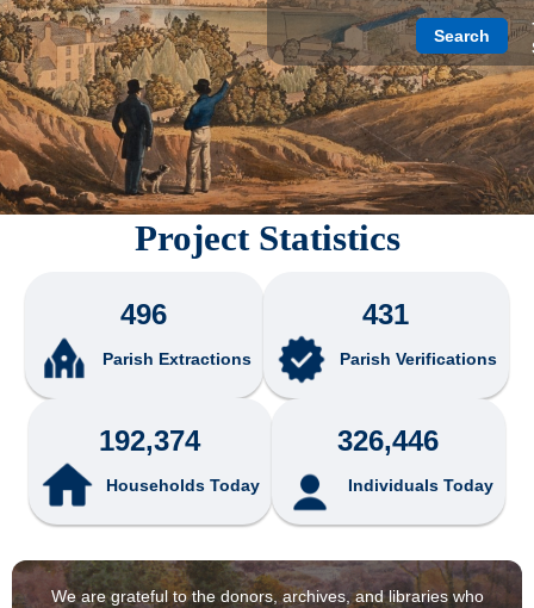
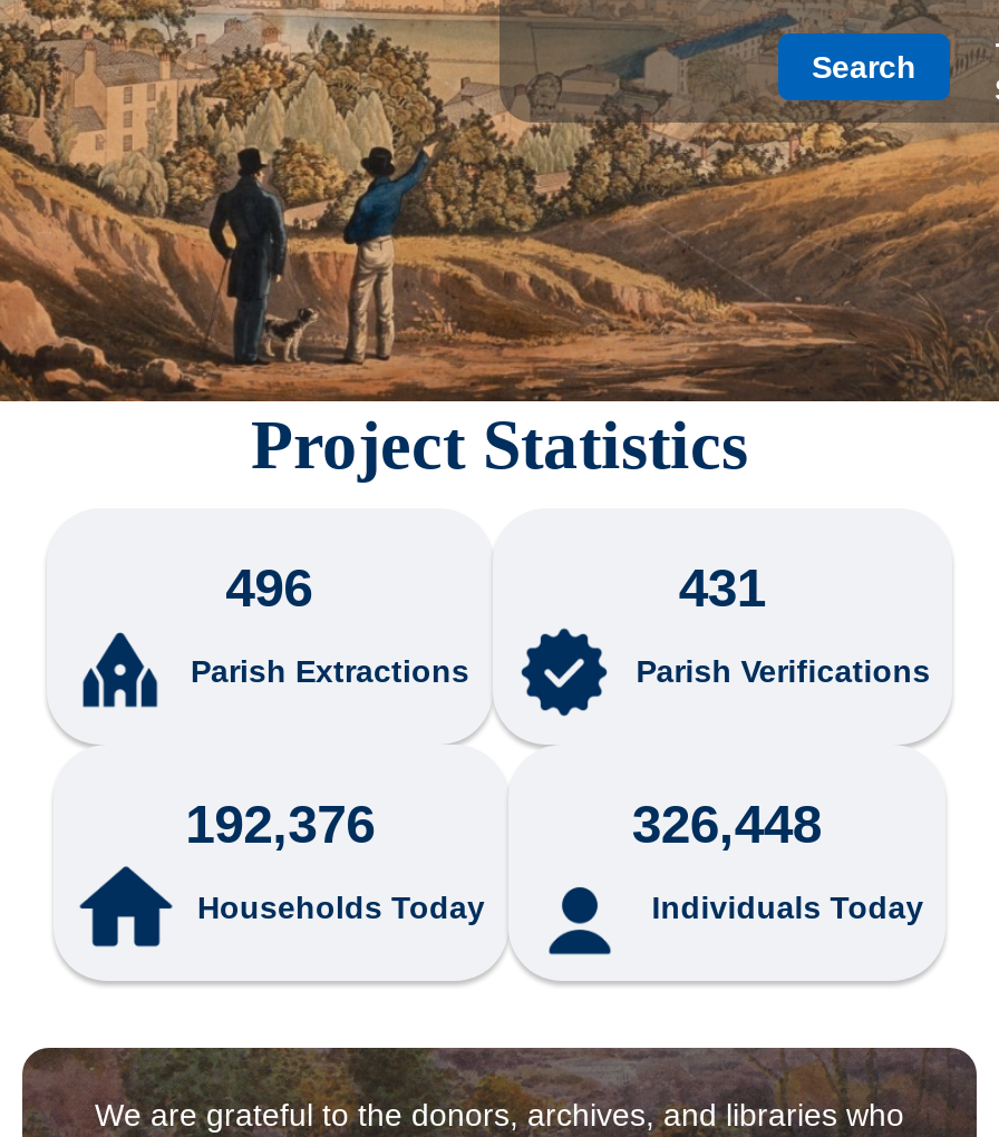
- 192,374
+ 192,376

- 326,446
+ 326,448
